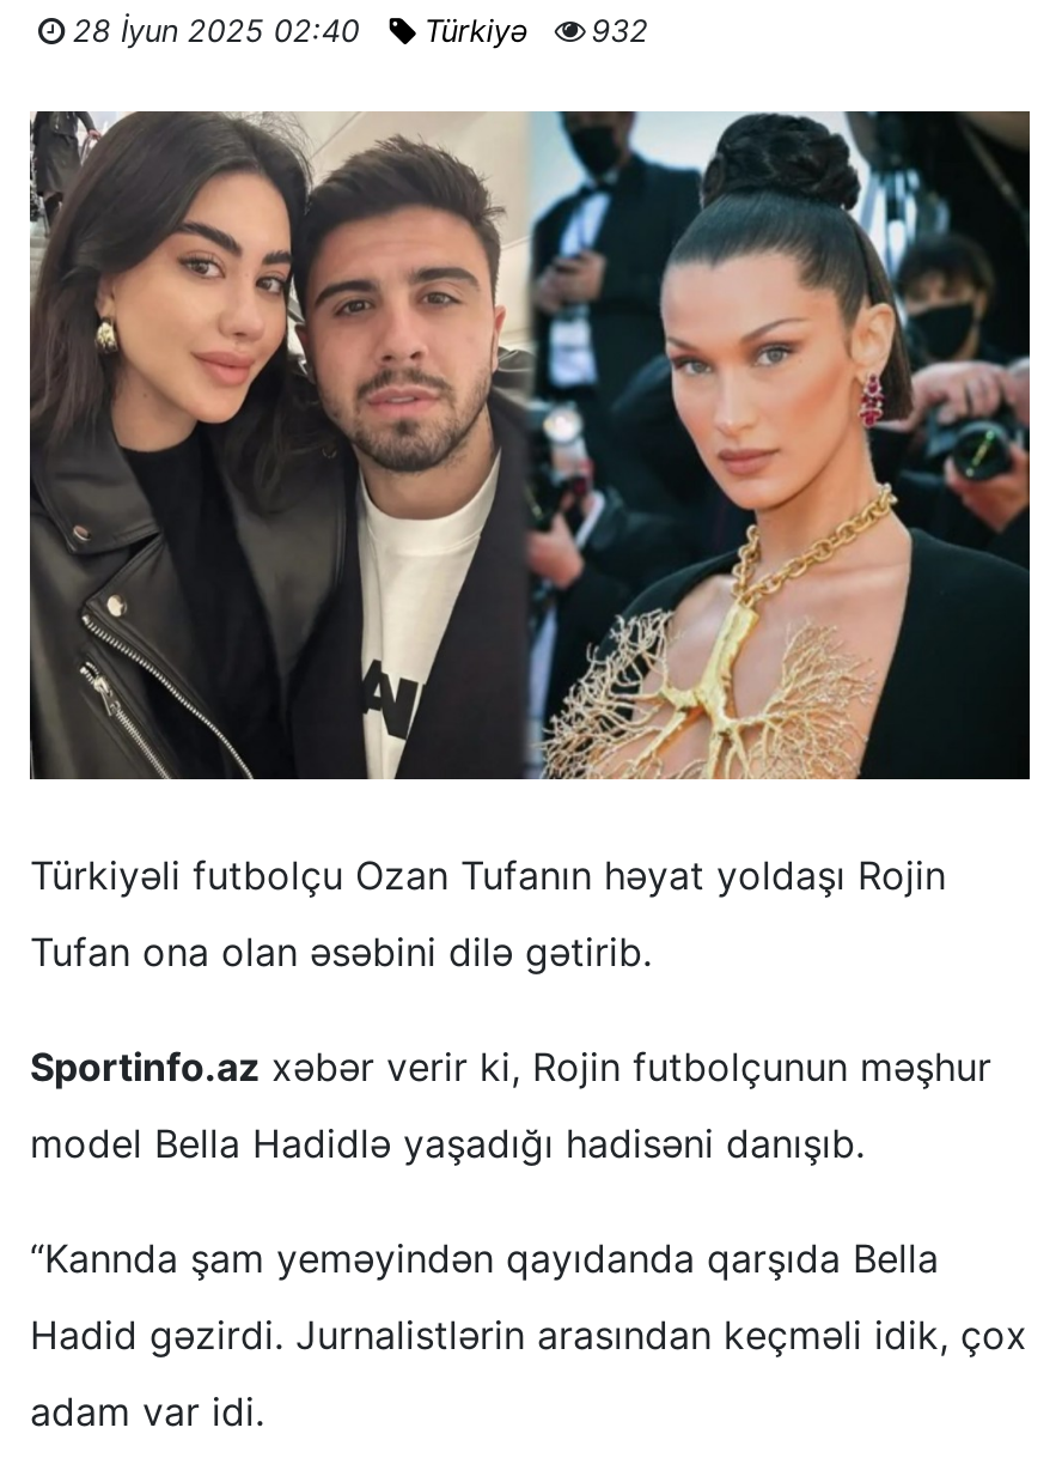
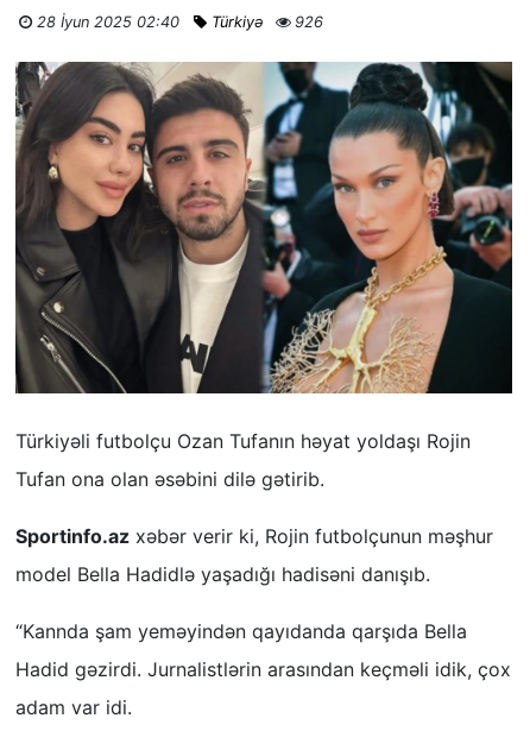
- 28 İyun 2025 02:40 Türkiyə 932
+ 28 İyun 2025 02:40 Türkiyə 926
